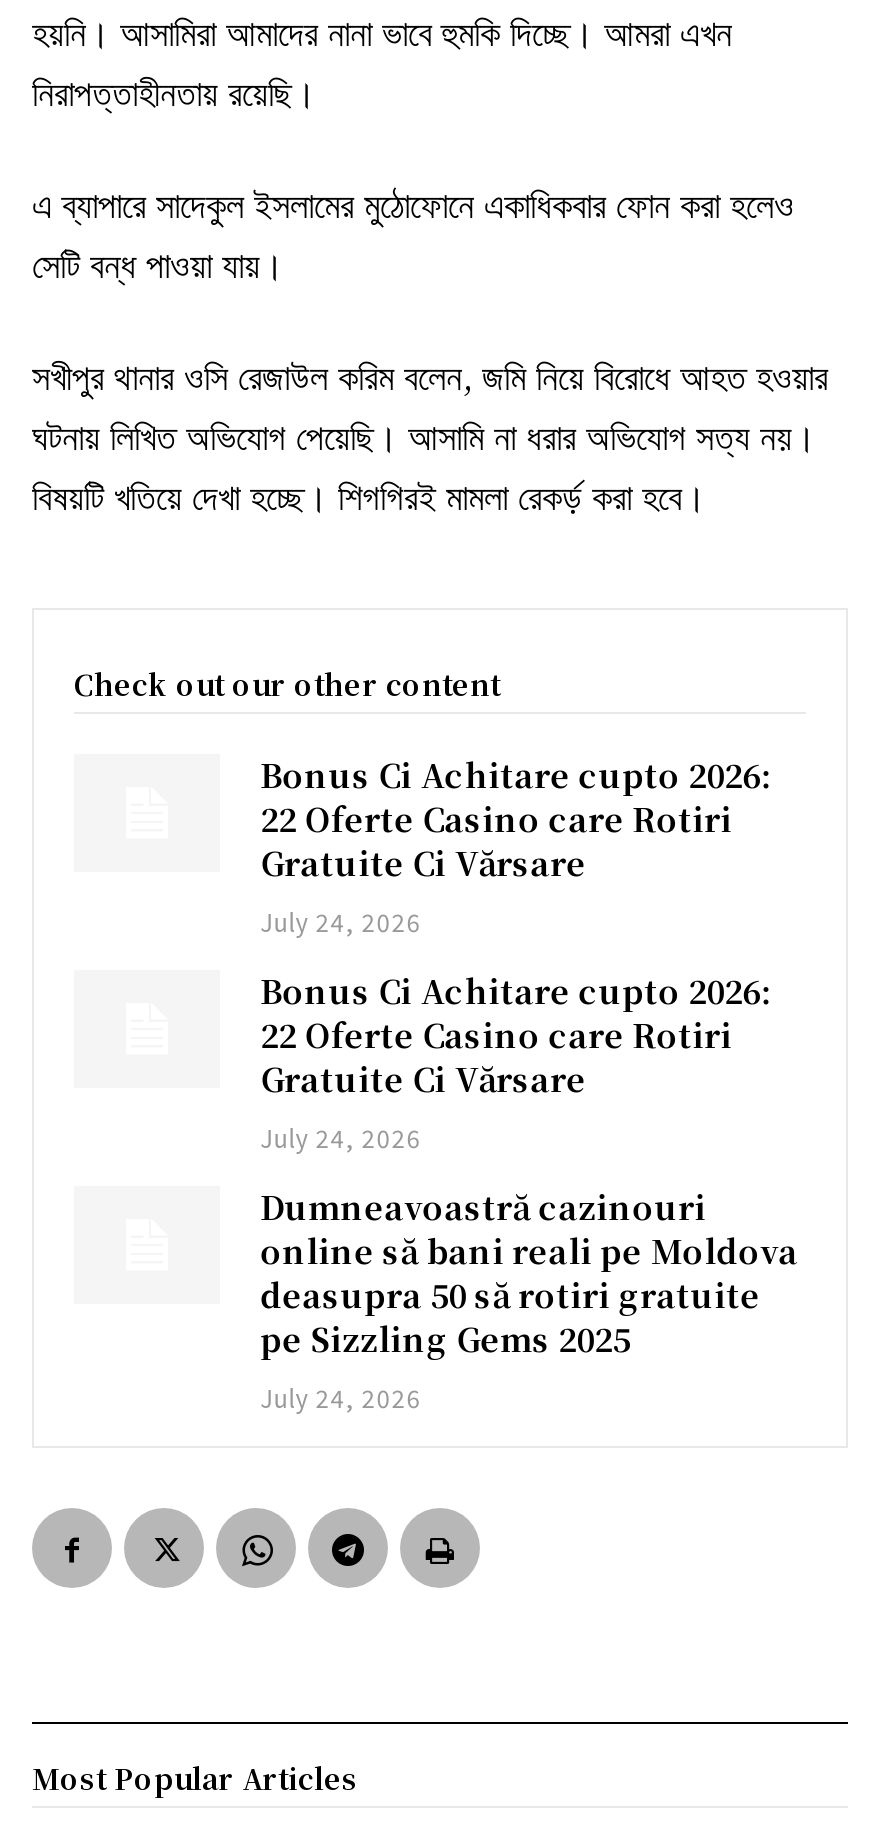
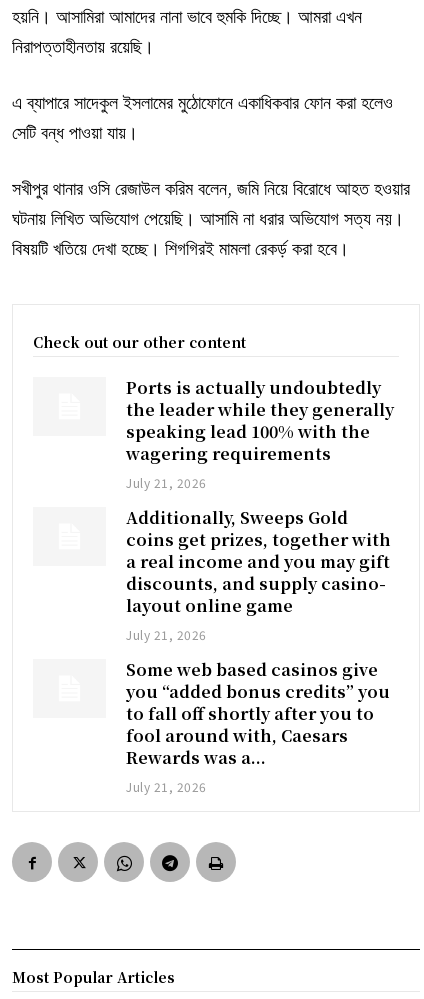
- Bonus Ci Achitare cupto 2026:
- 22 Oferte Casino care Rotiri
- Gratuite Ci Vărsare
- July 24, 2026
+ Ports is actually undoubtedly
+ the leader while they generally
+ speaking lead 100% with the
+ wagering requirements
+ July 21, 2026

- Bonus Ci Achitare cupto 2026:
- 22 Oferte Casino care Rotiri
- Gratuite Ci Vărsare
- July 24, 2026
+ Additionally, Sweeps Gold
+ coins get prizes, together with
+ a real income and you may gift
+ discounts, and supply casino-
+ layout online game
+ July 21, 2026

- Dumneavoastră cazinouri
- online să bani reali pe Moldova
- deasupra 50 să rotiri gratuite
- pe Sizzling Gems 2025
- July 24, 2026
+ Some web based casinos give
+ you “added bonus credits” you
+ to fall off shortly after you to
+ fool around with, Caesars
+ Rewards was a...
+ July 21, 2026
